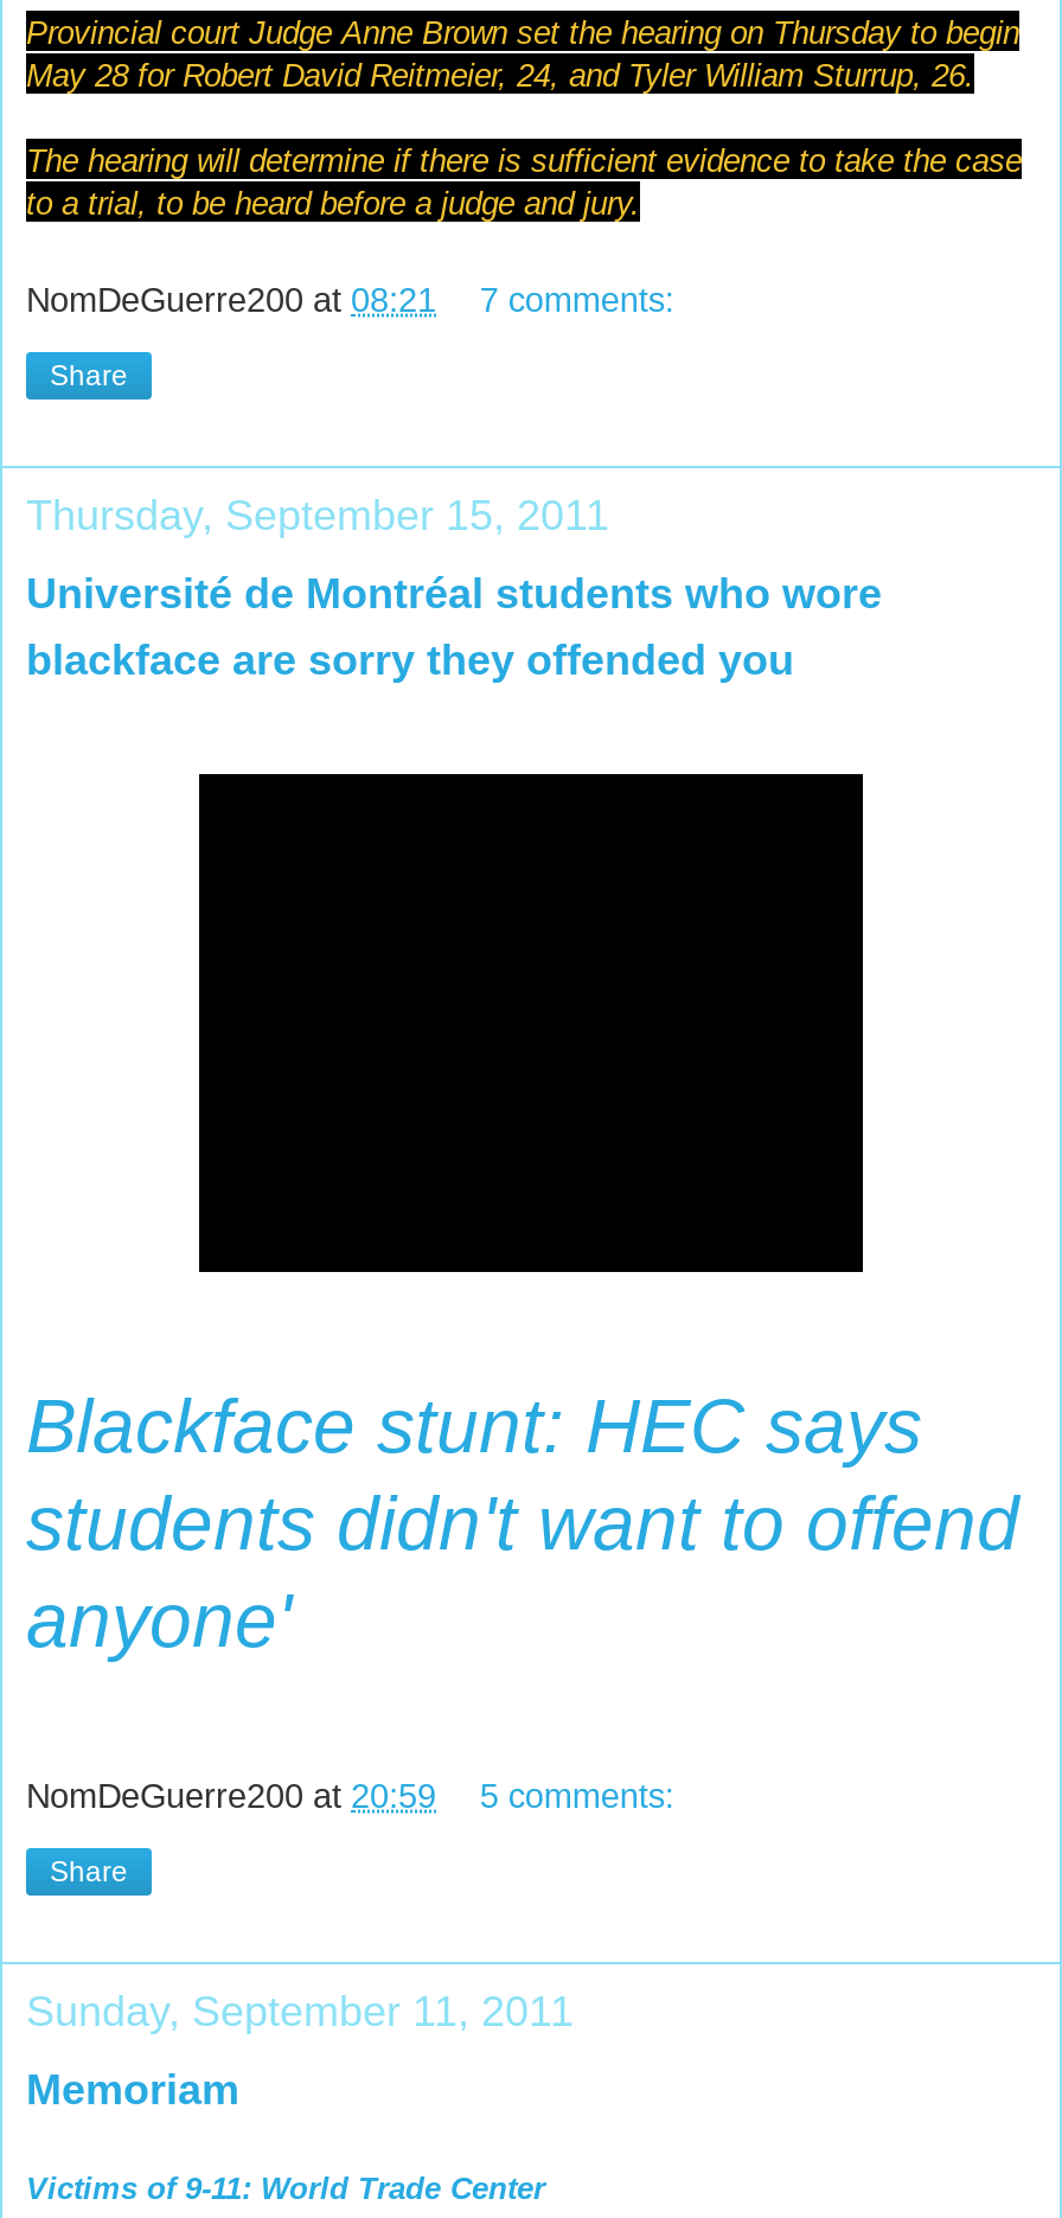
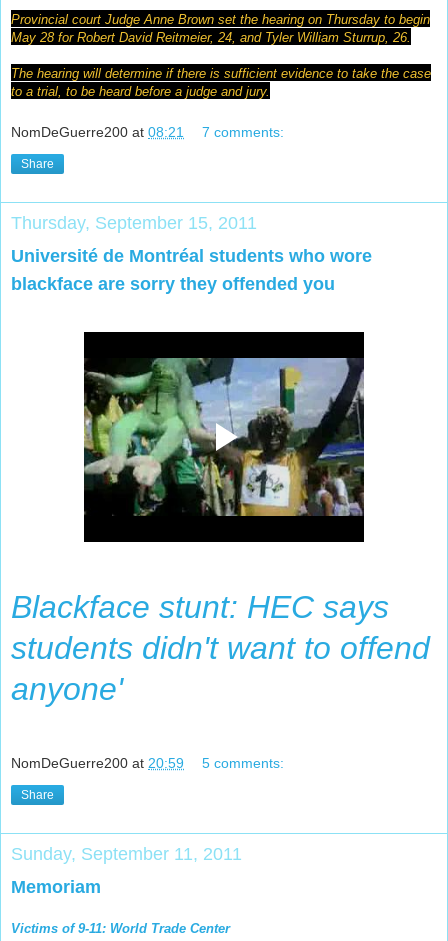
+ [image]
